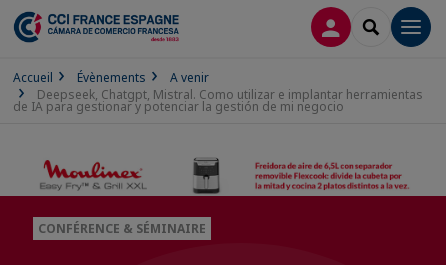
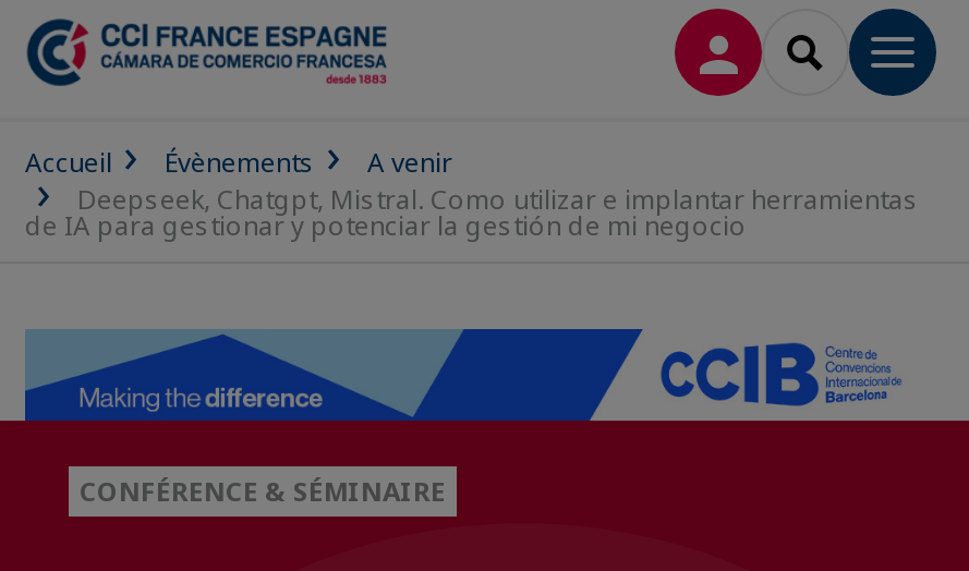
- [image]
+ [image]
